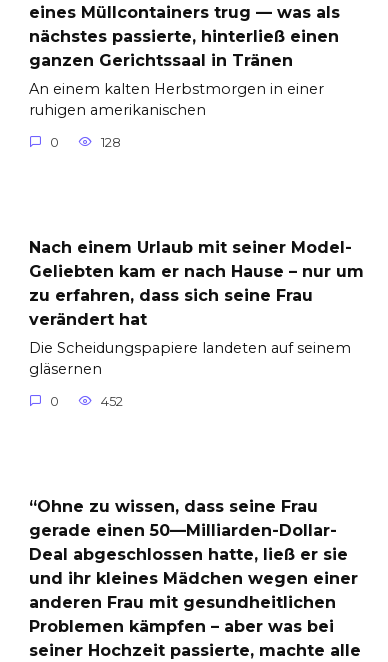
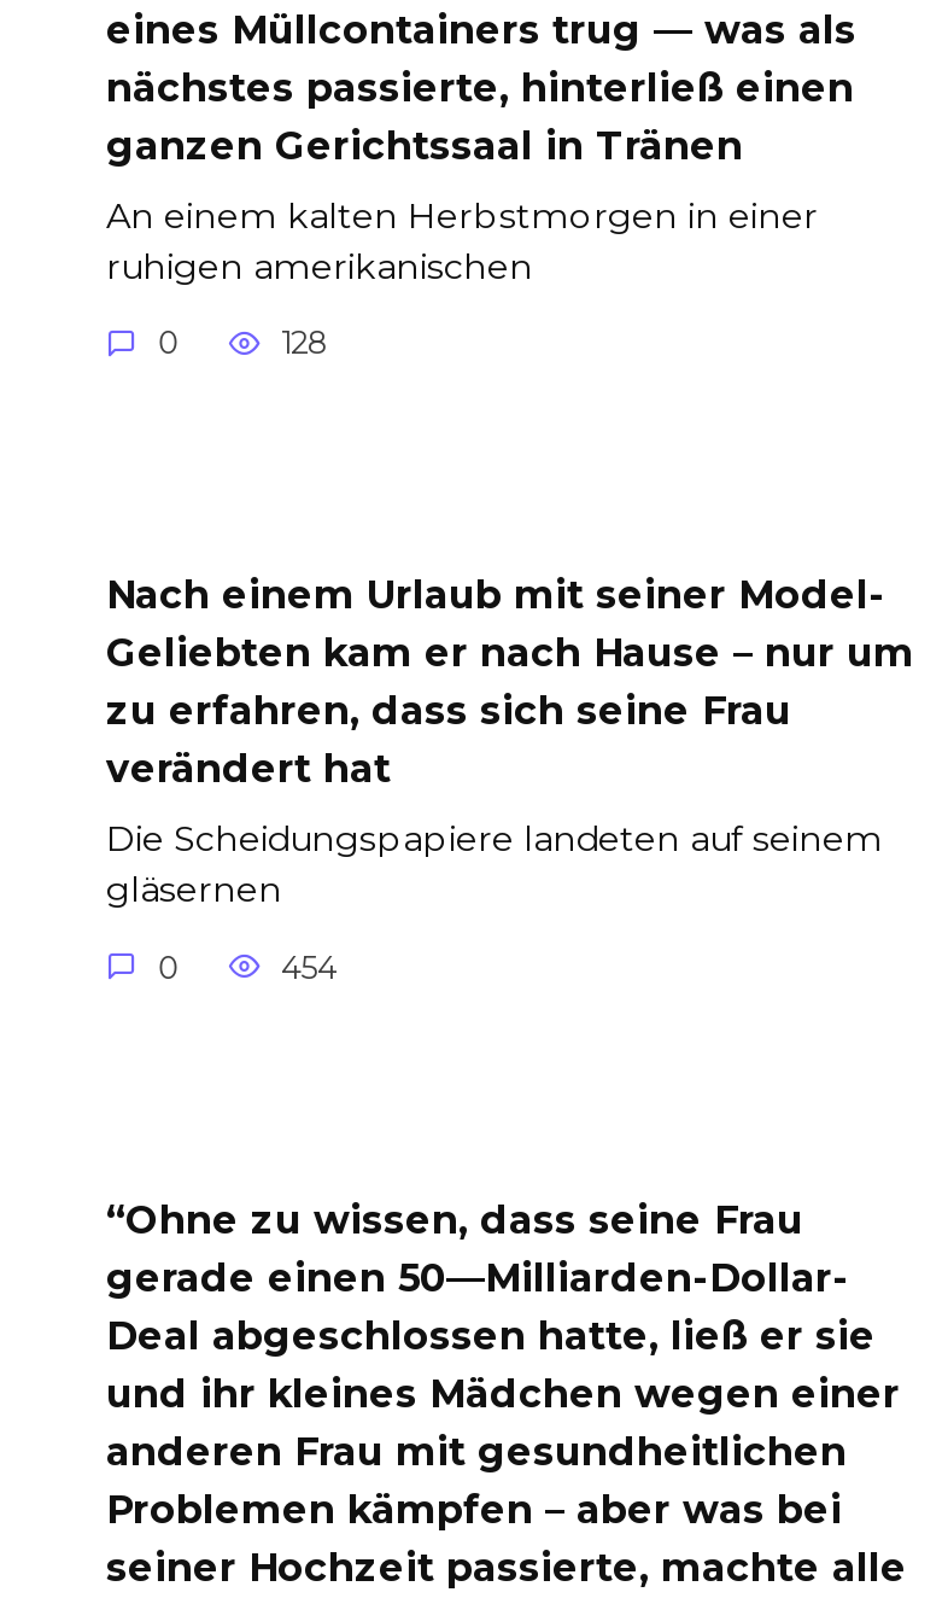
- 452
+ 454
